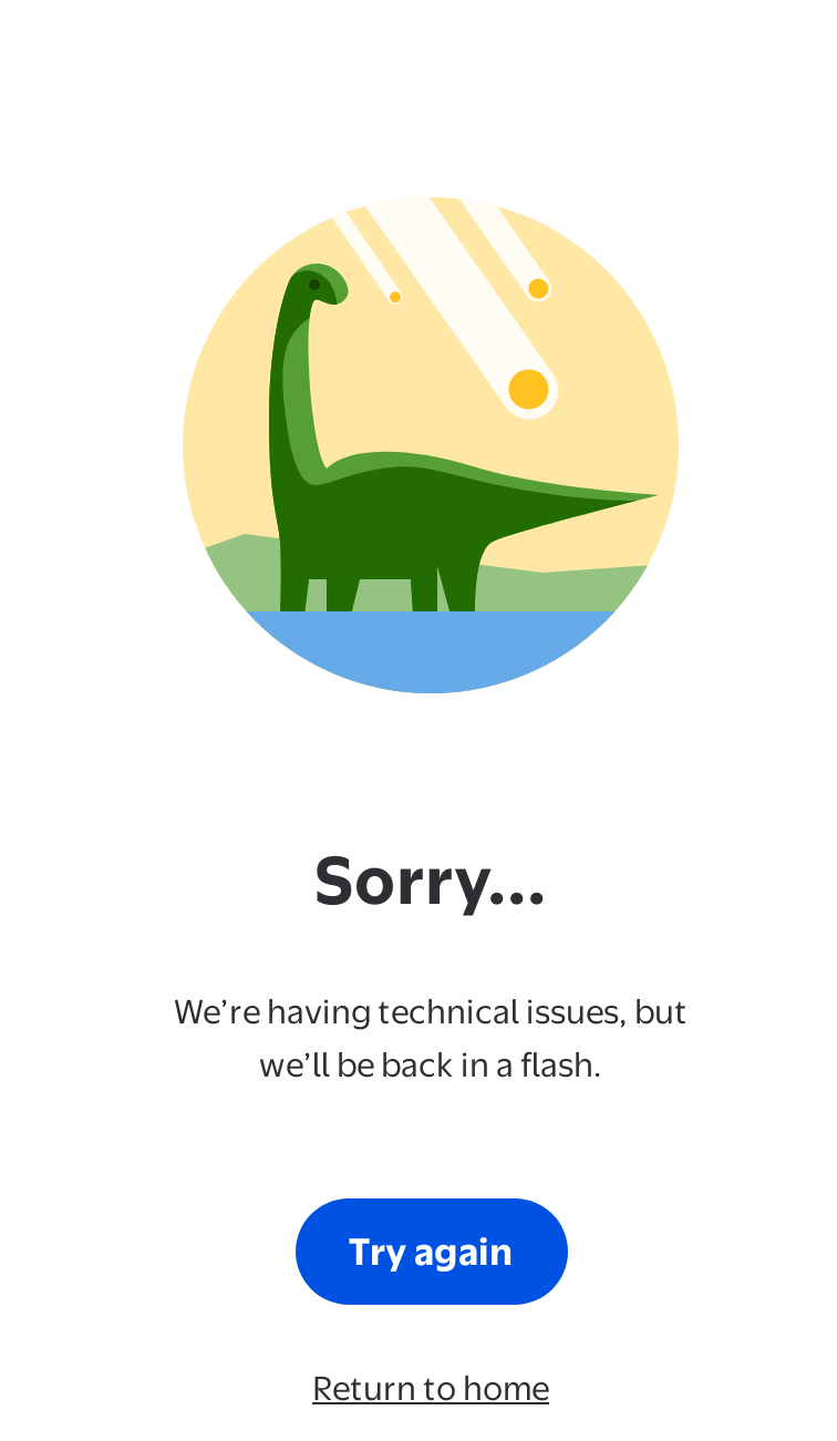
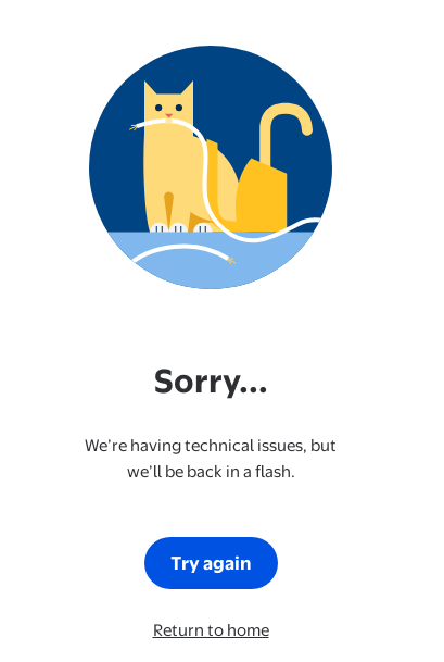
- [image]
+ [image]
